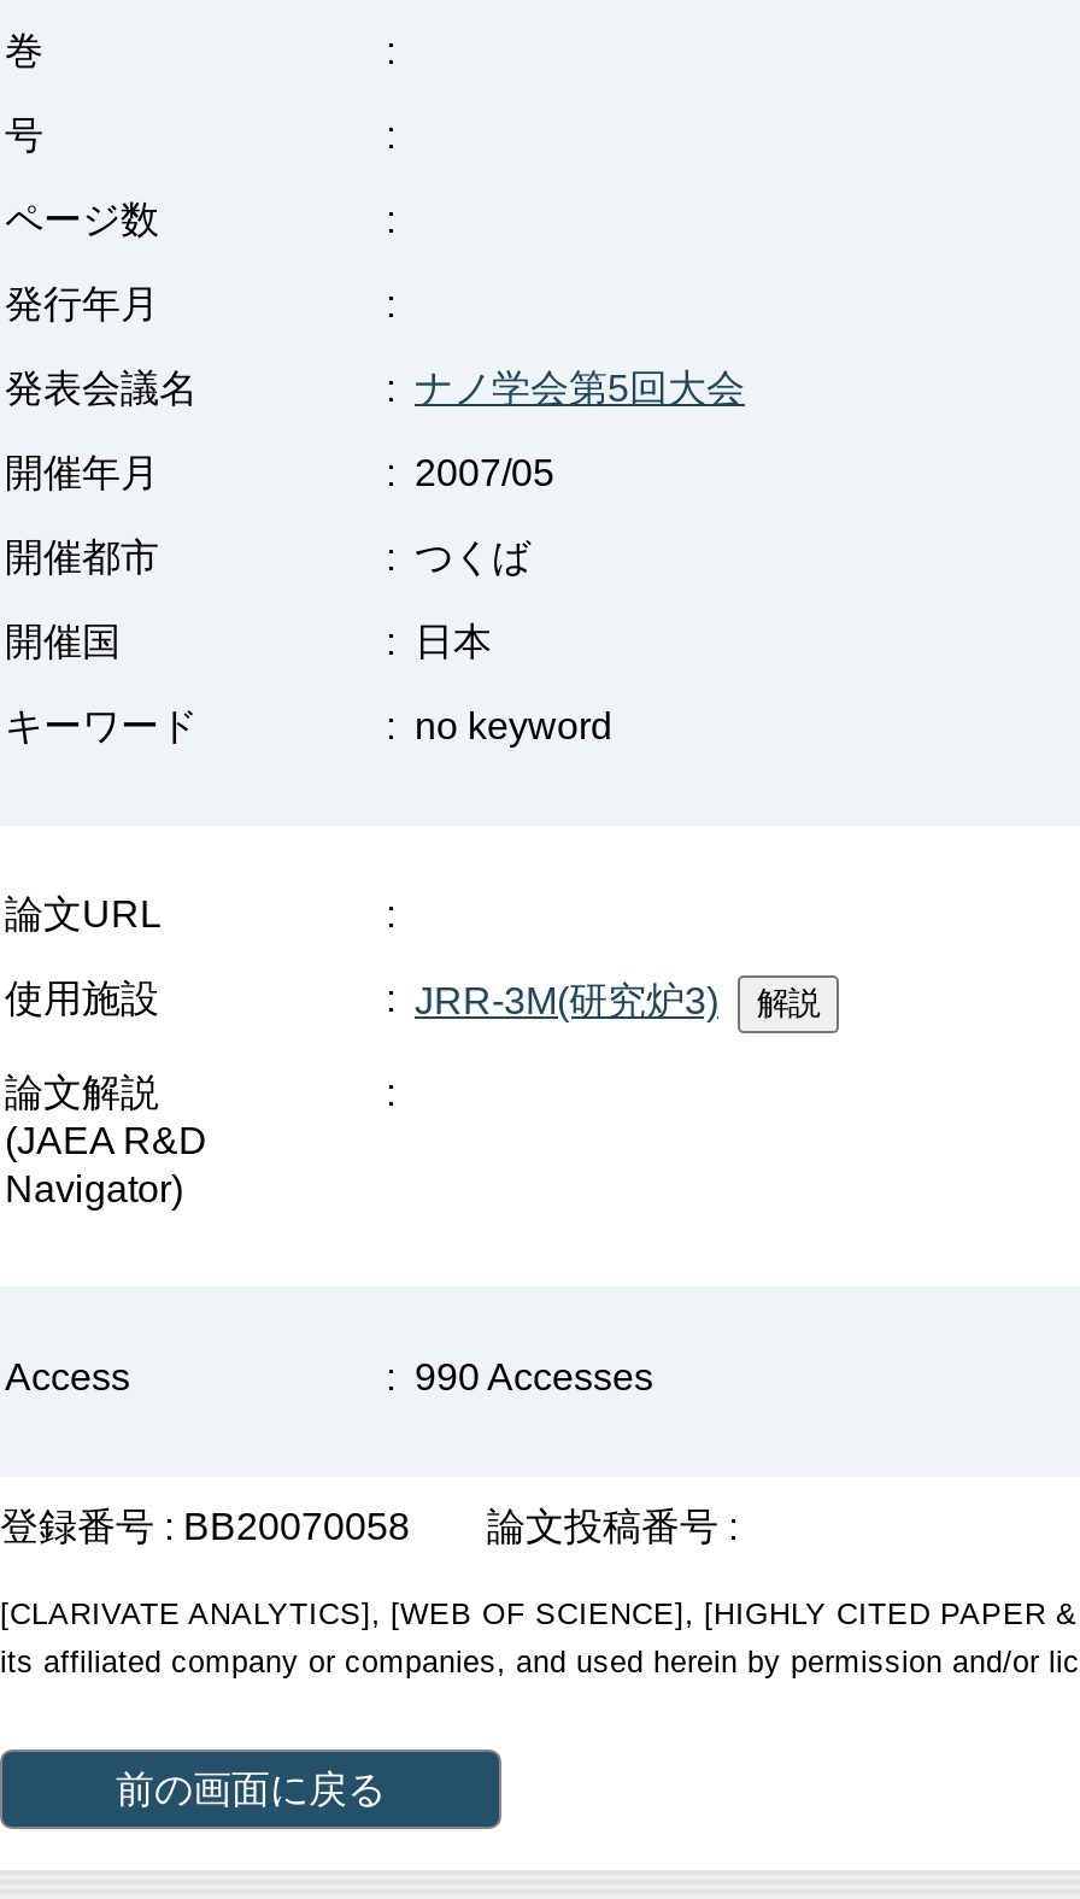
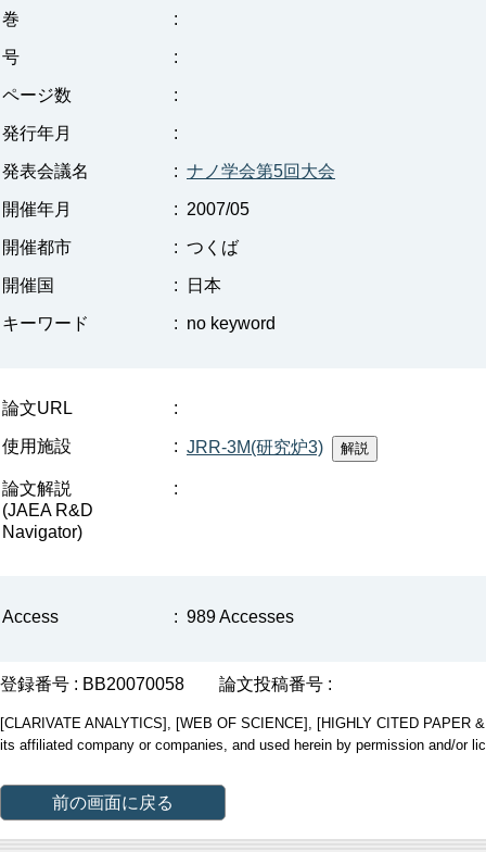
- : 990 Accesses
+ : 989 Accesses
